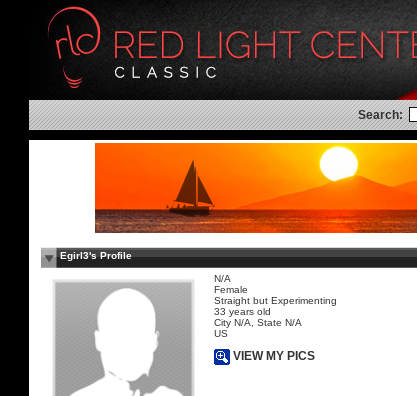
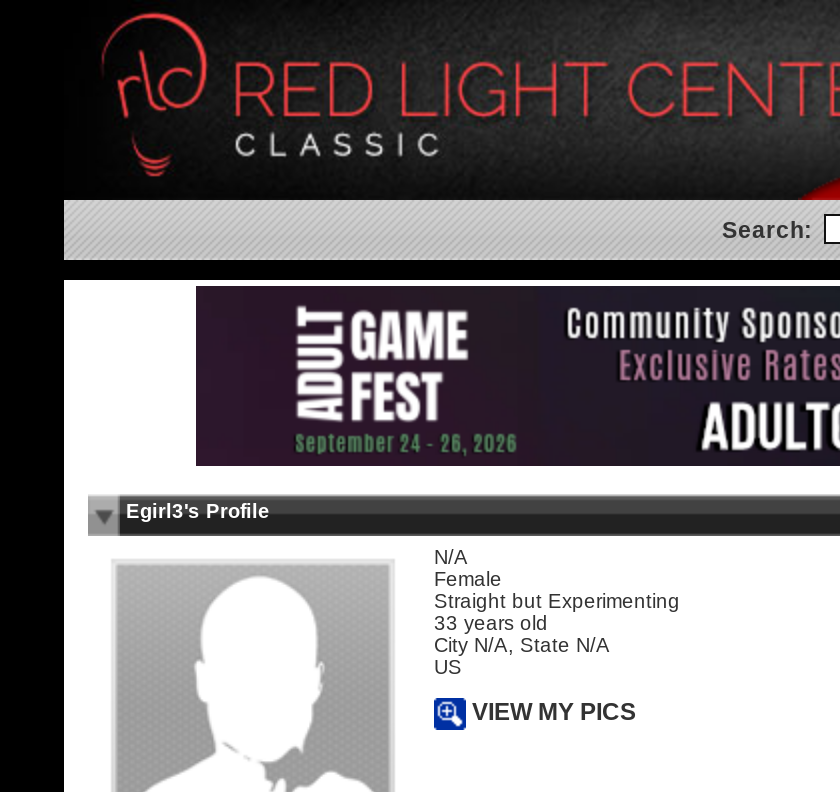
- [image]
+ [image]
